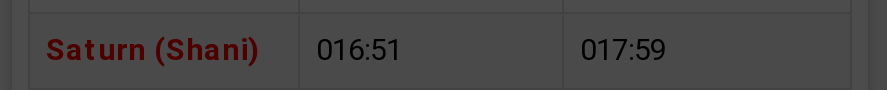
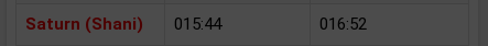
- Saturn (Shani) 016:51
+ Saturn (Shani) 015:44

- 017:59
+ 016:52
